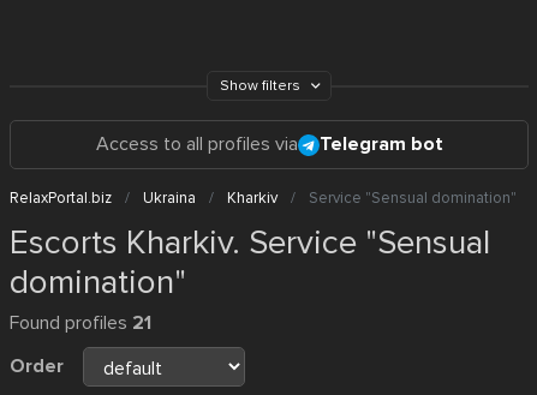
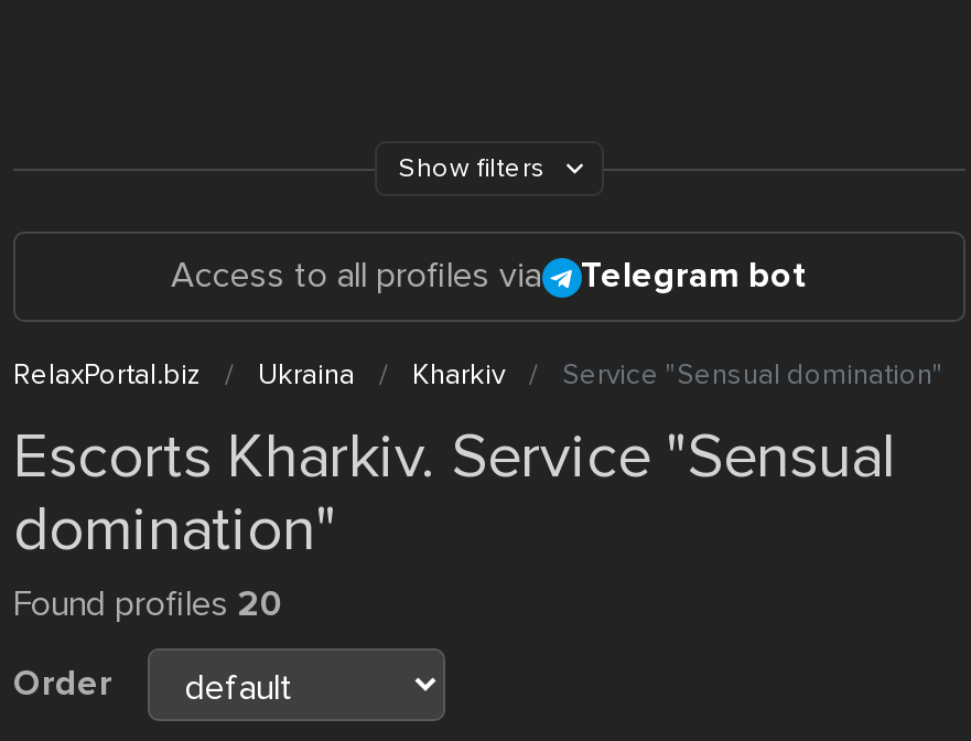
- Found profiles 21
+ Found profiles 20
